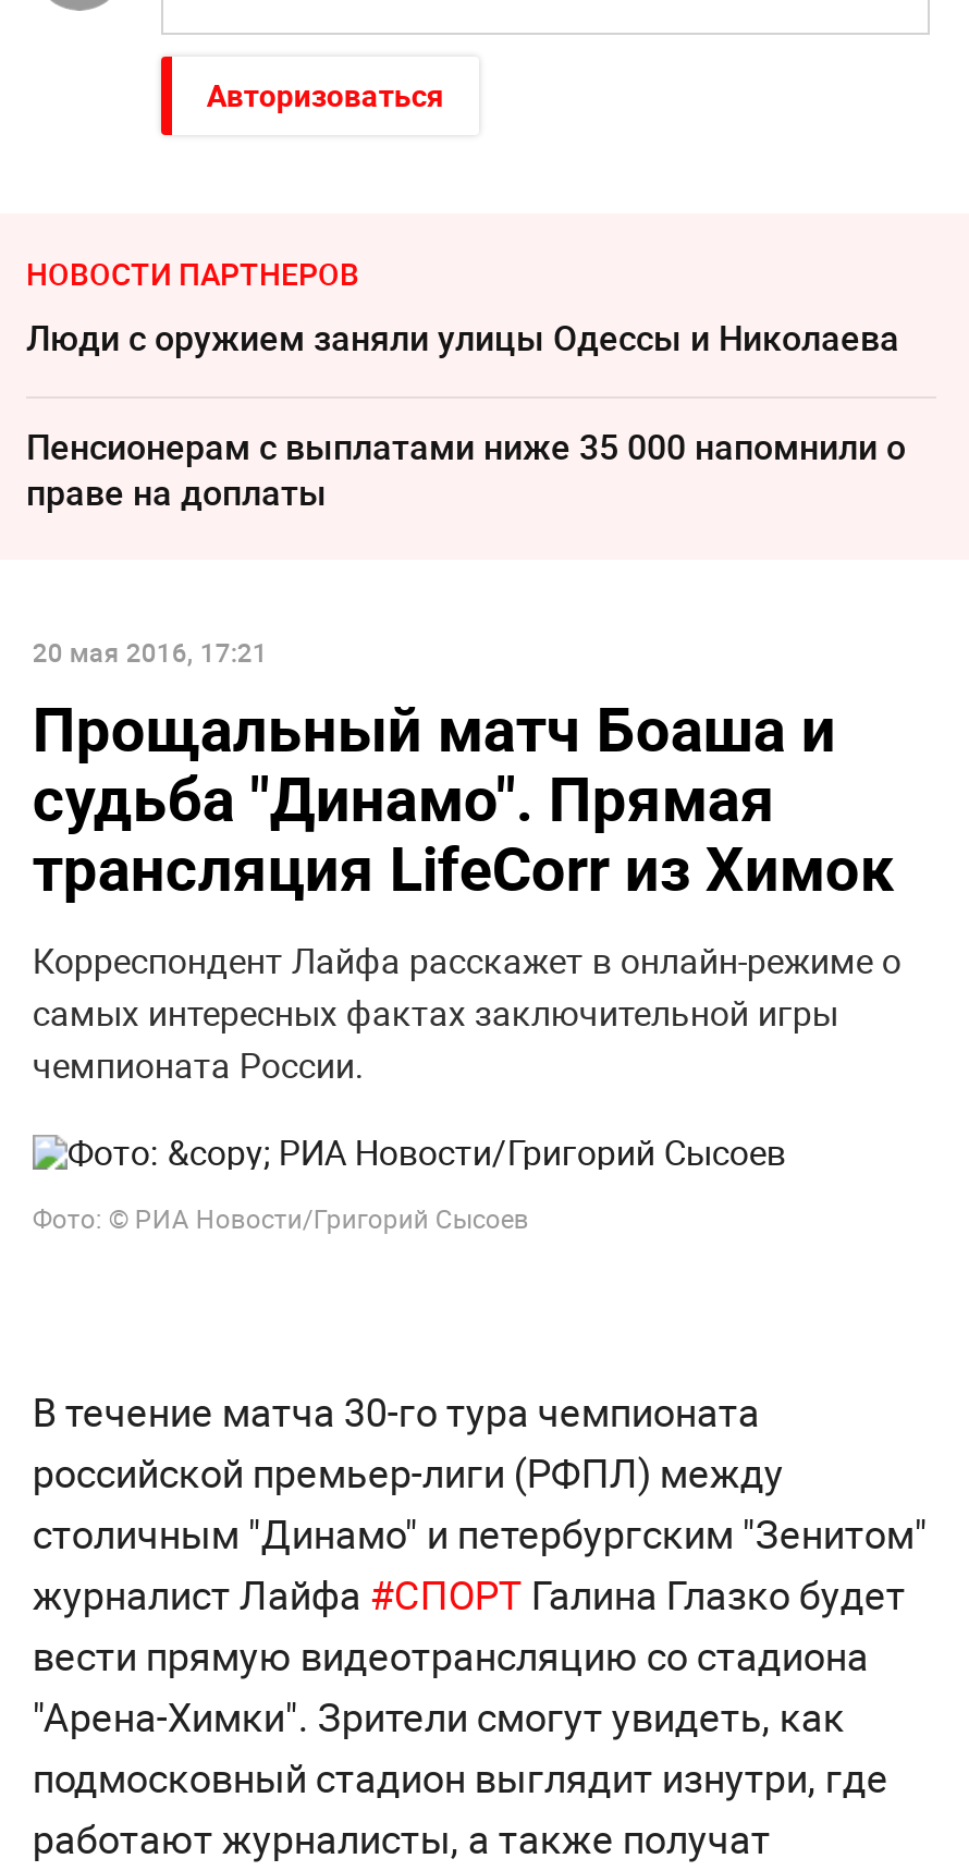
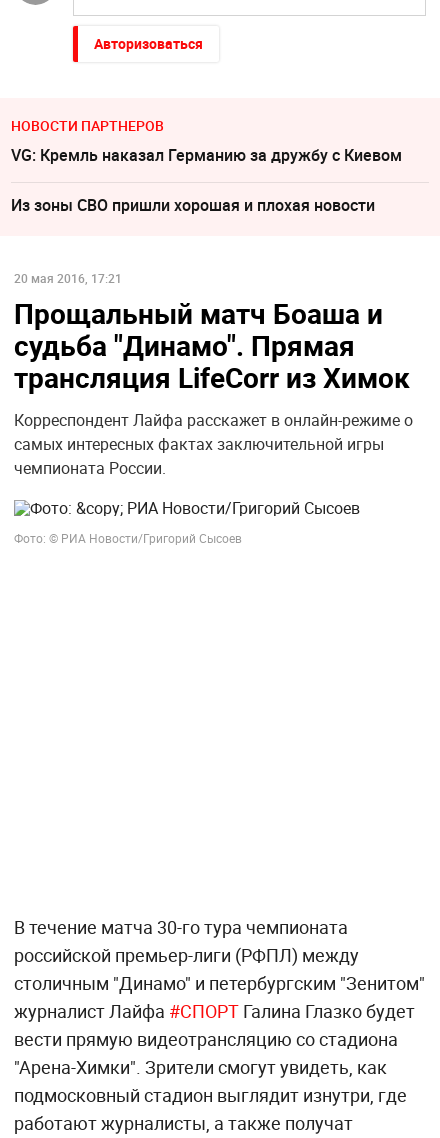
- Люди с оружием заняли улицы Одессы и Николаева
+ VG: Кремль наказал Германию за дружбу с Киевом

- Пенсионерам с выплатами ниже 35 000 напомнили о
- праве на доплаты
+ Из зоны СВО пришли хорошая и плохая новости

moved up: 20 мая 2016, 17:21 | Прощальный матч Боаша и | судьба "Динамо". Прямая | трансляция LifeCorr из Химок | Корреспондент Лайфа расскажет в онлайн-режиме о | самых интересных фактах заключительной игры | чемпионата России. | Фото: © РИА Новости/Григорий Сысоев
